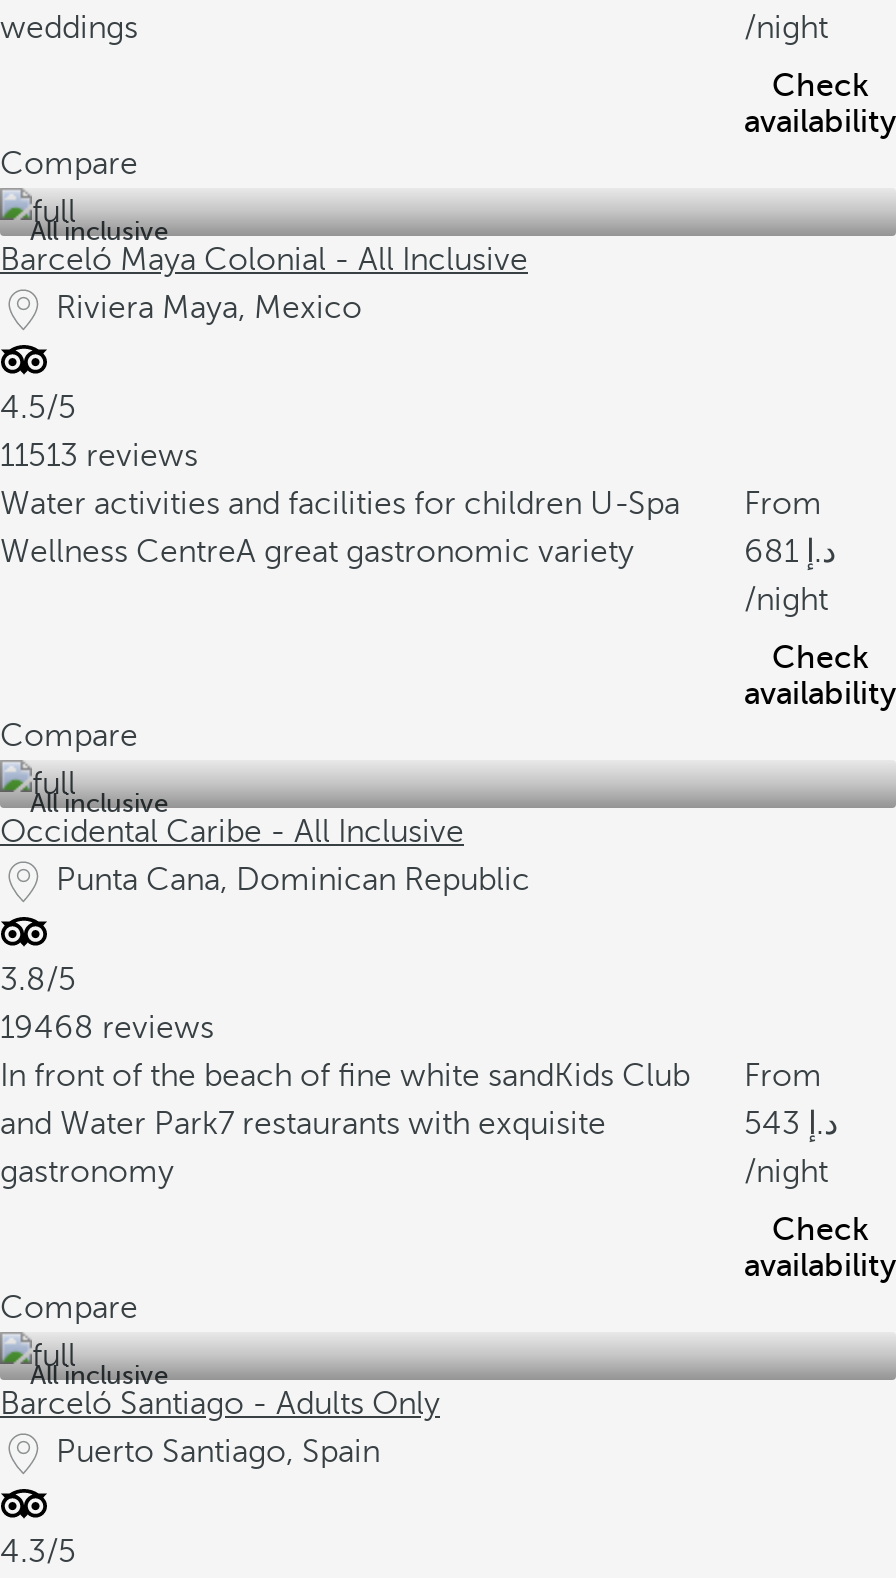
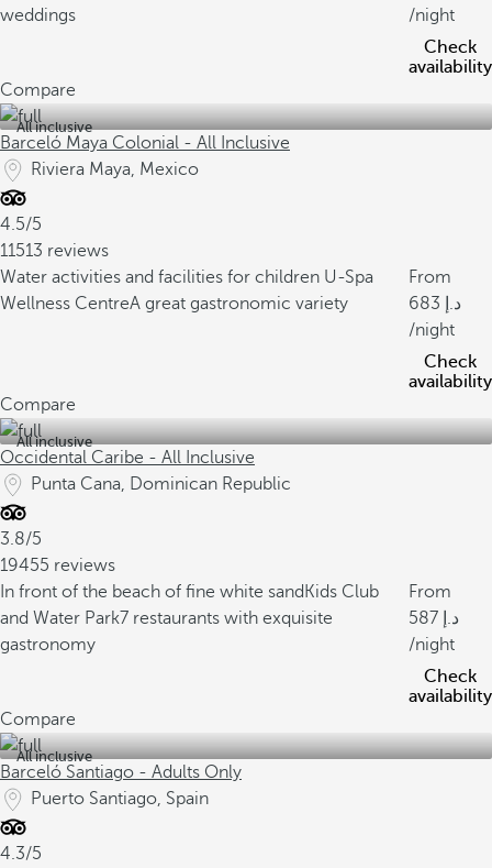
- 681
+ 683

- 19468 reviews
+ 19455 reviews

- 543
+ 587
